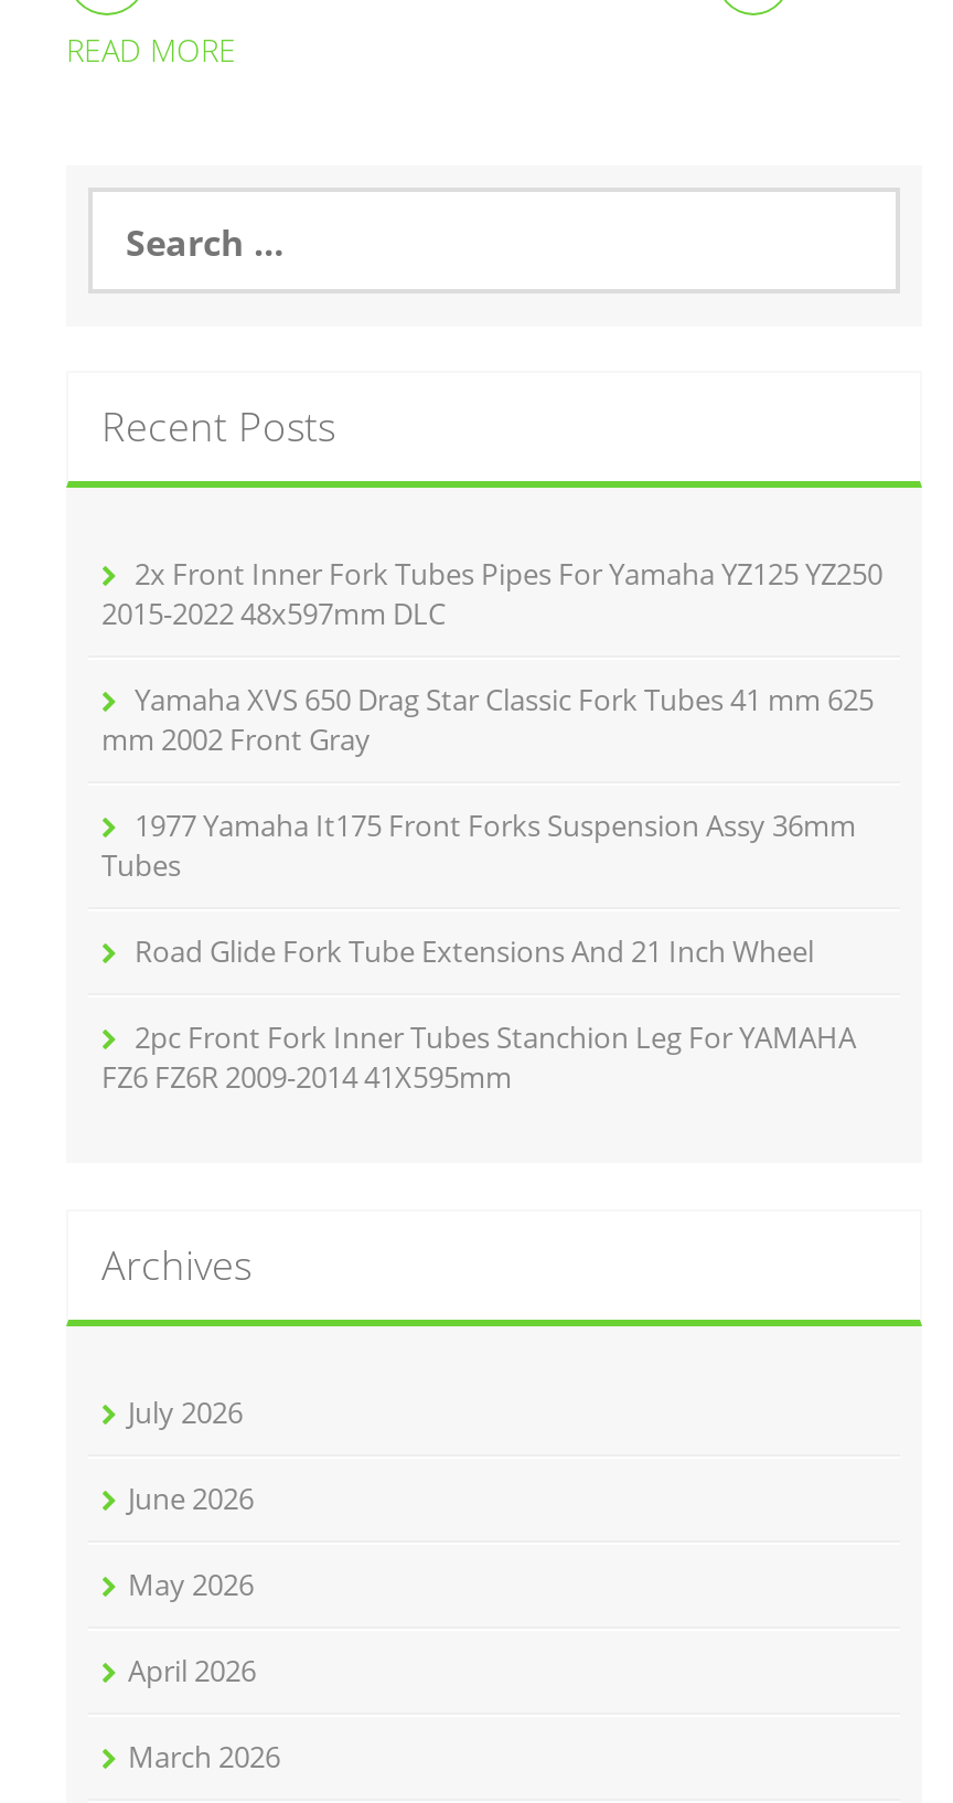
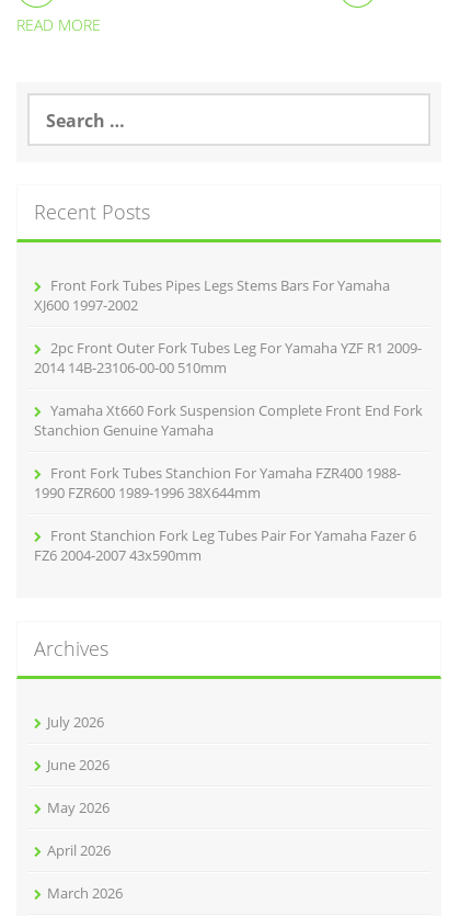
- 2x Front Inner Fork Tubes Pipes For Yamaha YZ125 YZ250
- 2015-2022 48x597mm DLC
+ Front Fork Tubes Pipes Legs Stems Bars For Yamaha
+ XJ600 1997-2002

- Yamaha XVS 650 Drag Star Classic Fork Tubes 41 mm 625
- mm 2002 Front Gray
+ 2pc Front Outer Fork Tubes Leg For Yamaha YZF R1 2009-
+ 2014 14B-23106-00-00 510mm

- 1977 Yamaha It175 Front Forks Suspension Assy 36mm
- Tubes
+ Yamaha Xt660 Fork Suspension Complete Front End Fork
+ Stanchion Genuine Yamaha

- Road Glide Fork Tube Extensions And 21 Inch Wheel
+ Front Fork Tubes Stanchion For Yamaha FZR400 1988-
+ 1990 FZR600 1989-1996 38X644mm

- 2pc Front Fork Inner Tubes Stanchion Leg For YAMAHA
- FZ6 FZ6R 2009-2014 41X595mm
+ Front Stanchion Fork Leg Tubes Pair For Yamaha Fazer 6
+ FZ6 2004-2007 43x590mm
